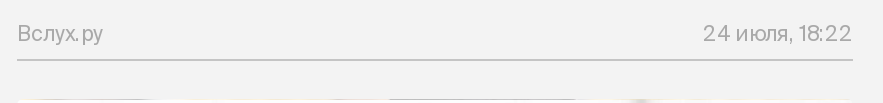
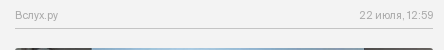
- 24 июля, 18:22
+ 22 июля, 12:59
